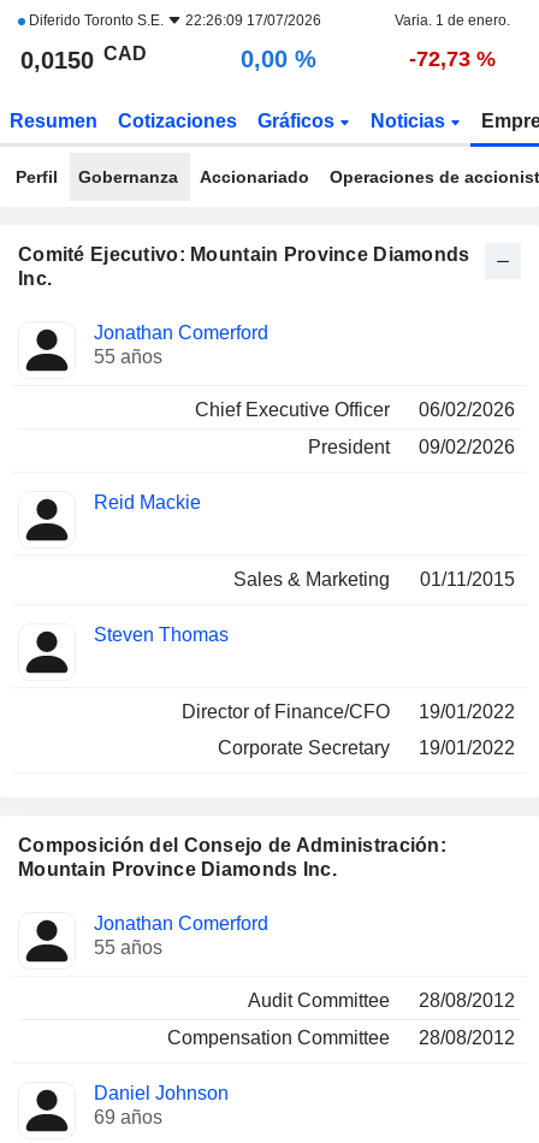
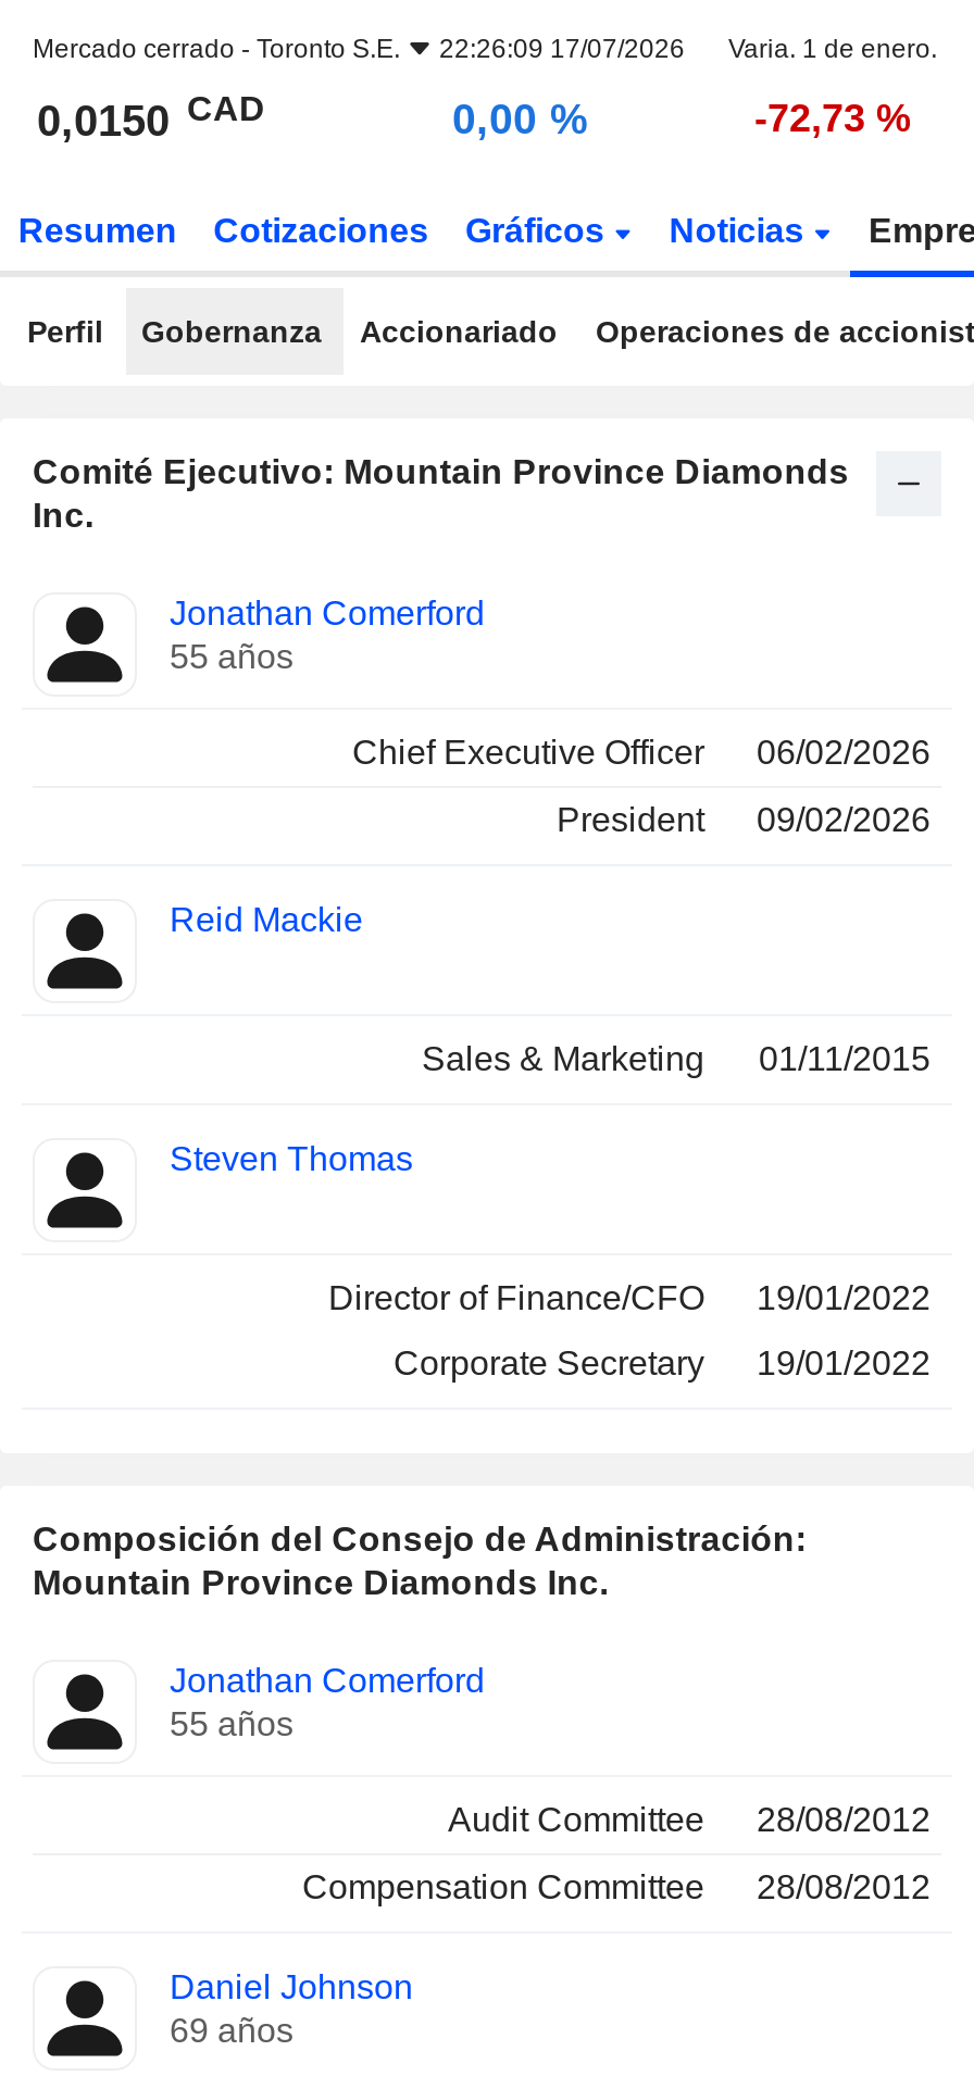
- Diferido Toronto S.E.
+ Mercado cerrado - Toronto S.E.
